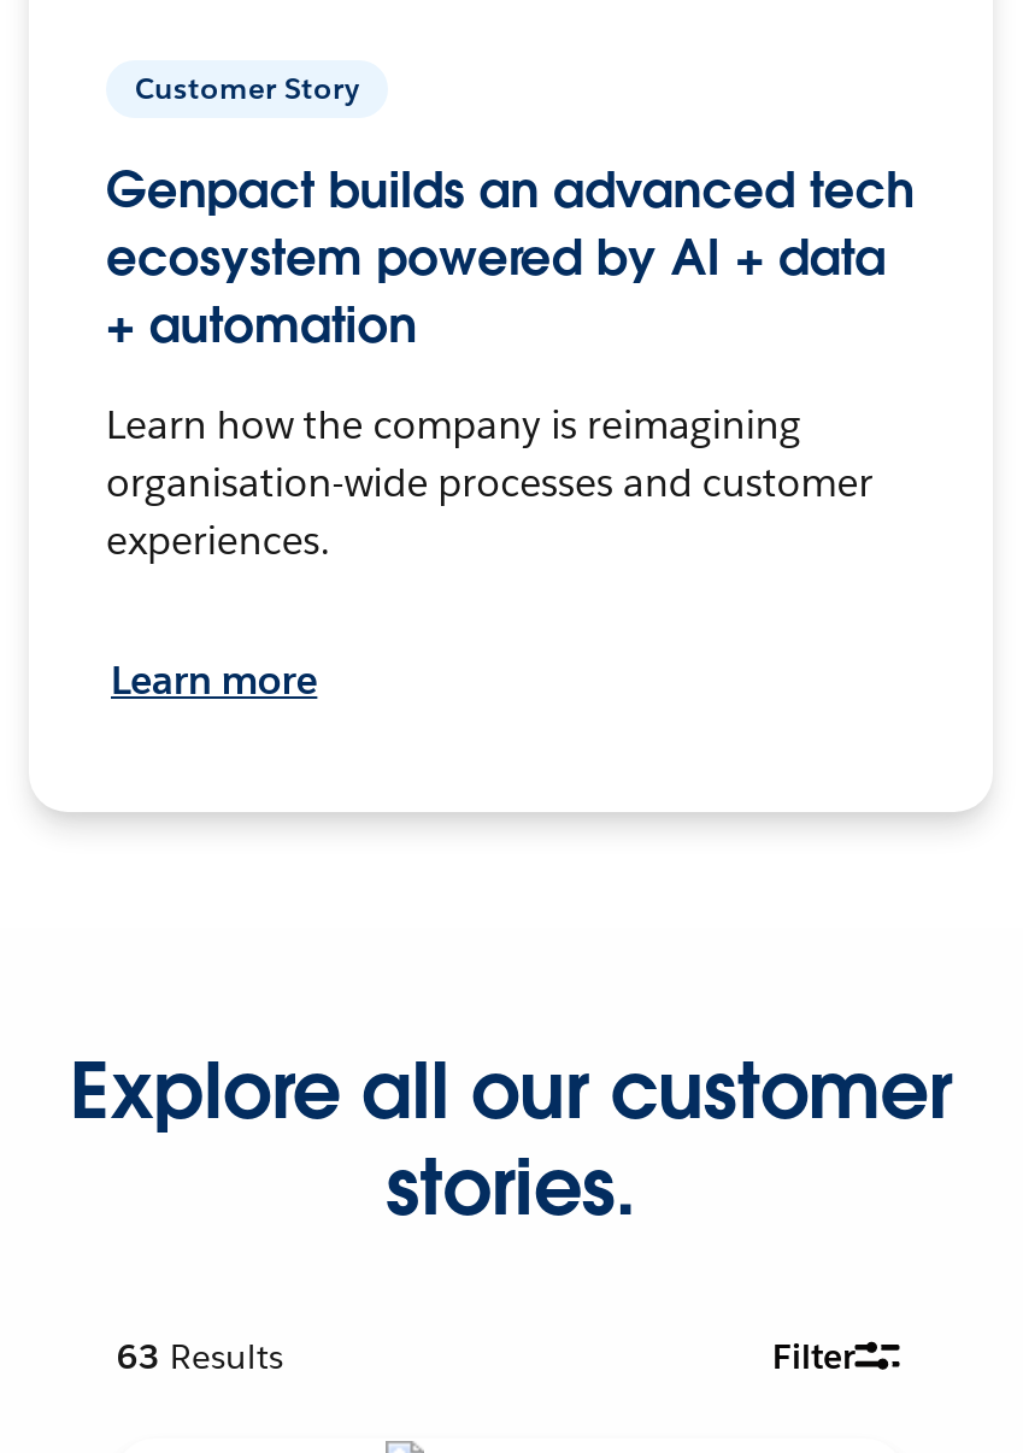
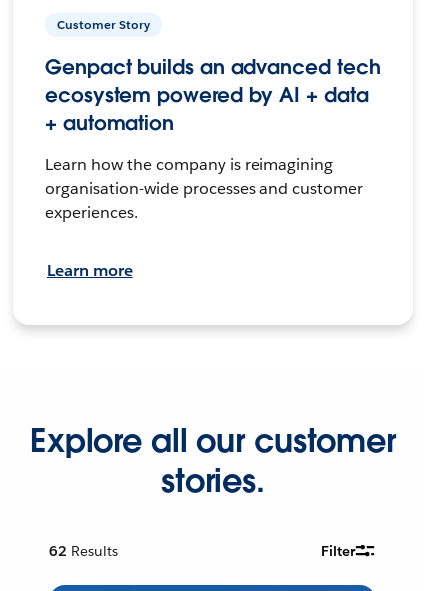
- 63 Results
+ 62 Results
